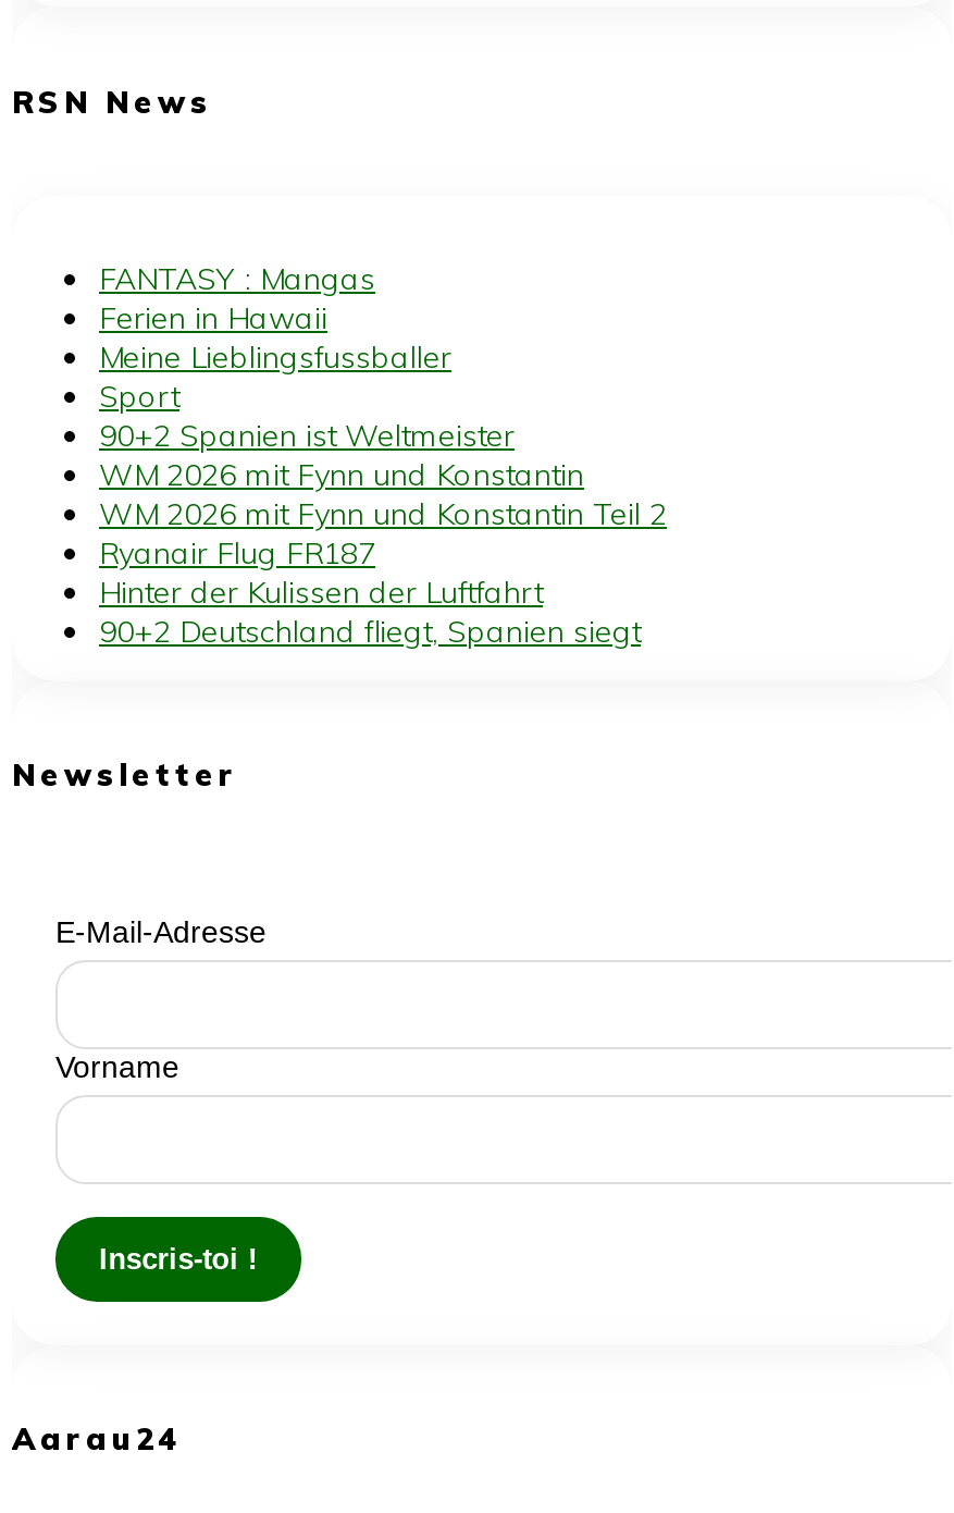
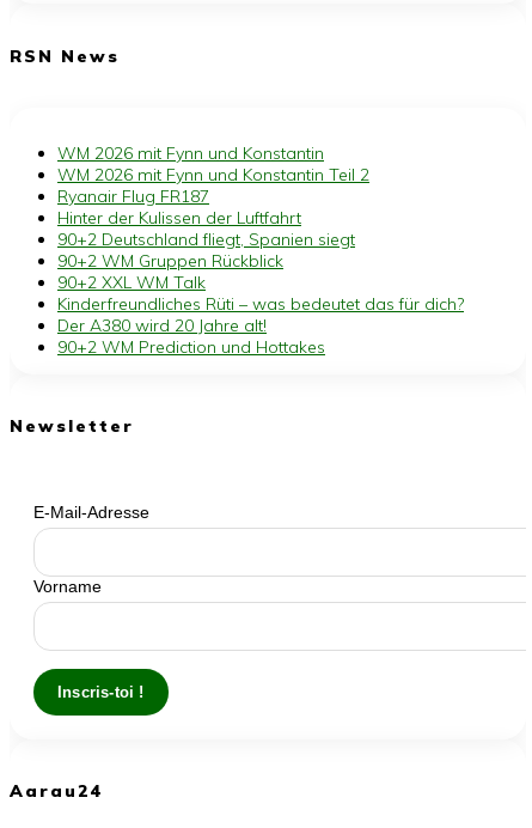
- FANTASY : Mangas
- Ferien in Hawaii
- Meine Lieblingsfussballer
- Sport
- 90+2 Spanien ist Weltmeister

moved up: WM 2026 mit Fynn und Konstantin | WM 2026 mit Fynn und Konstantin Teil 2 | Ryanair Flug FR187 | Hinter der Kulissen der Luftfahrt | 90+2 Deutschland fliegt, Spanien siegt

+ 90+2 WM Gruppen Rückblick
+ 90+2 XXL WM Talk
+ Kinderfreundliches Rüti – was bedeutet das für dich?
+ Der A380 wird 20 Jahre alt!
+ 90+2 WM Prediction und Hottakes
